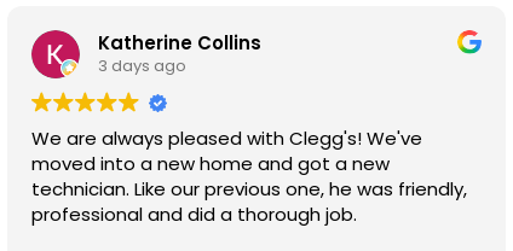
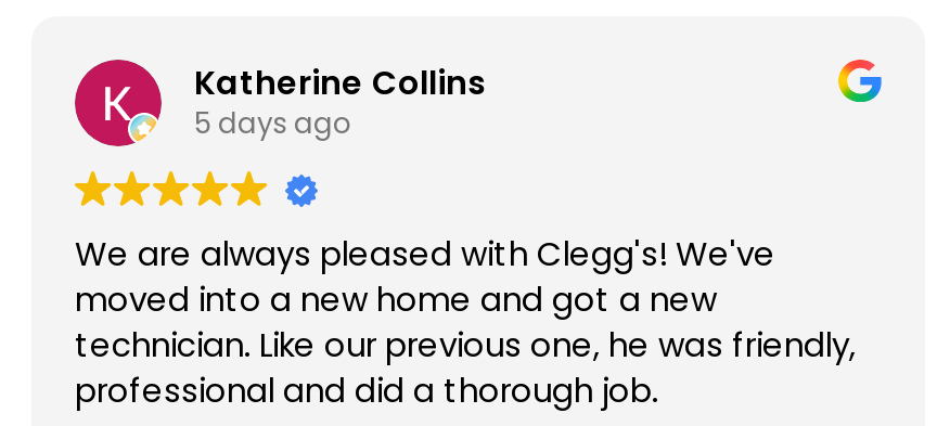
- 3 days ago
+ 5 days ago
